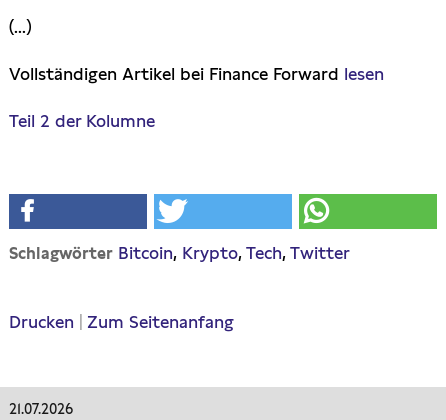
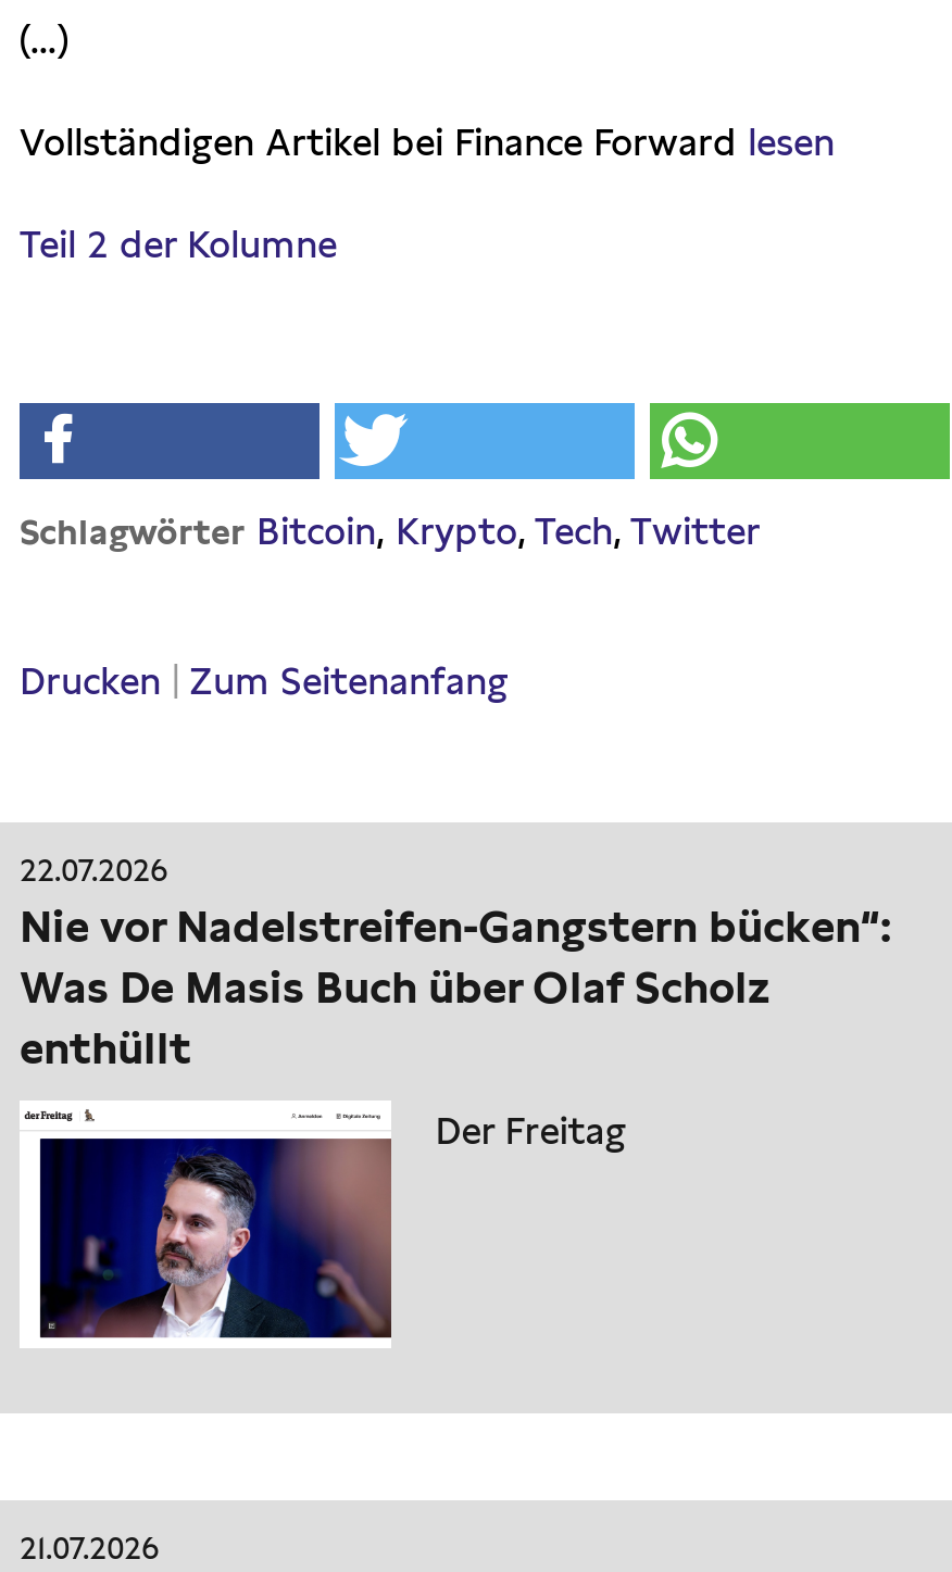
+ [image]
+ 22.07.2026
+ Nie vor Nadelstreifen-Gangstern bücken“:
+ Was De Masis Buch über Olaf Scholz
+ enthüllt
+ Der Freitag
